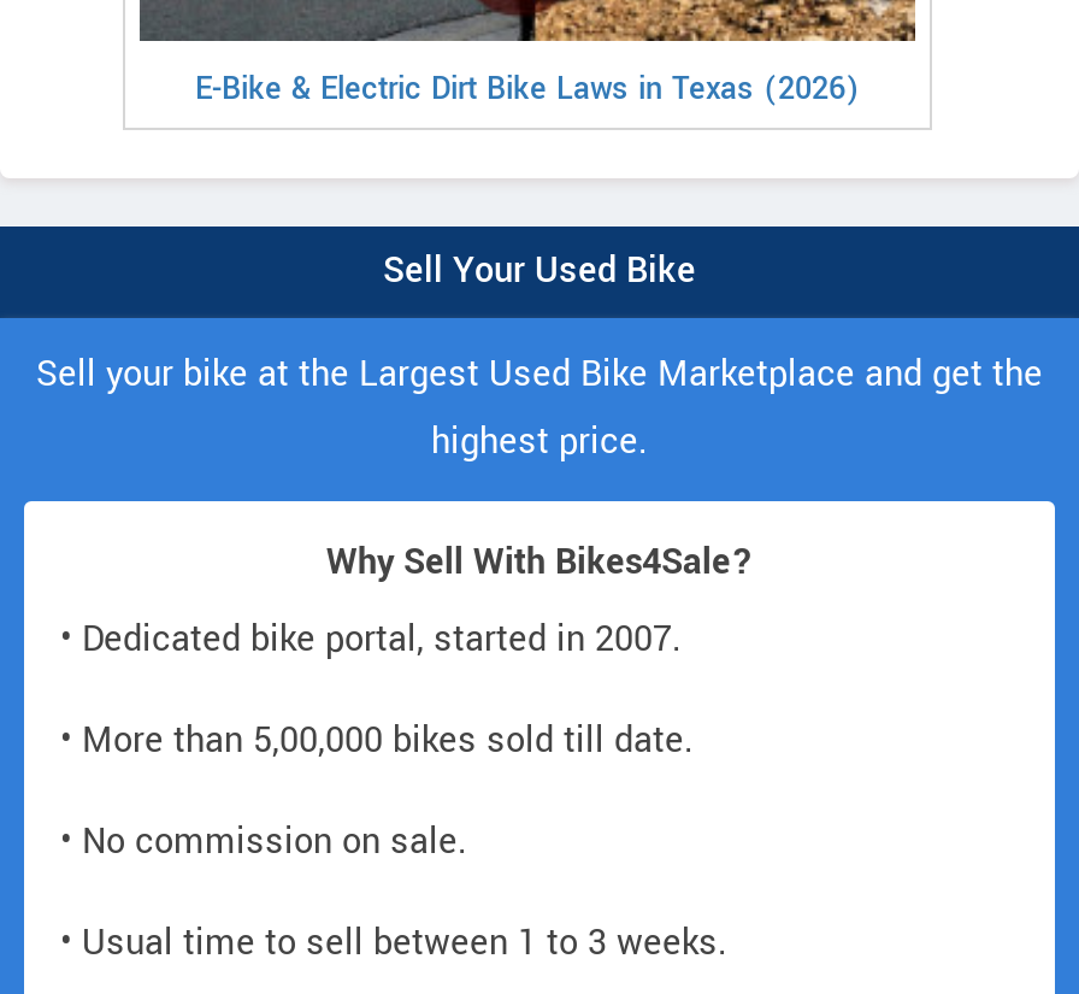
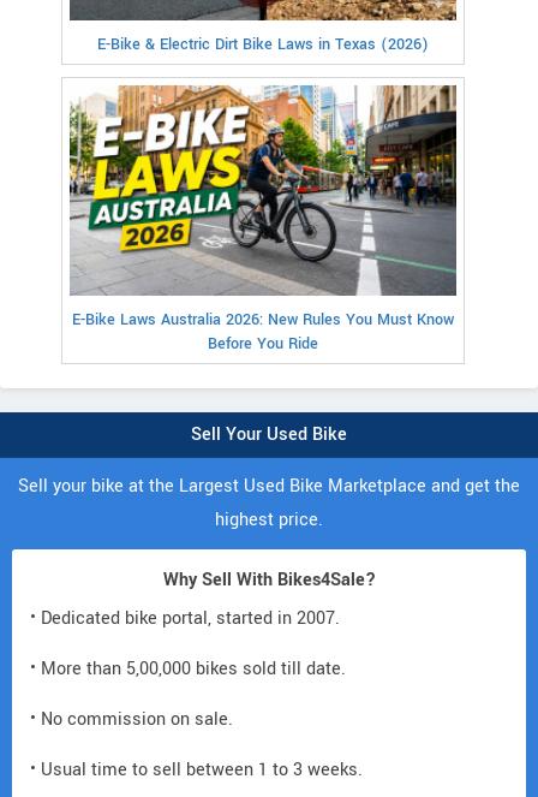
+ [image]
+ E-Bike Laws Australia 2026: New Rules You Must Know
+ Before You Ride
